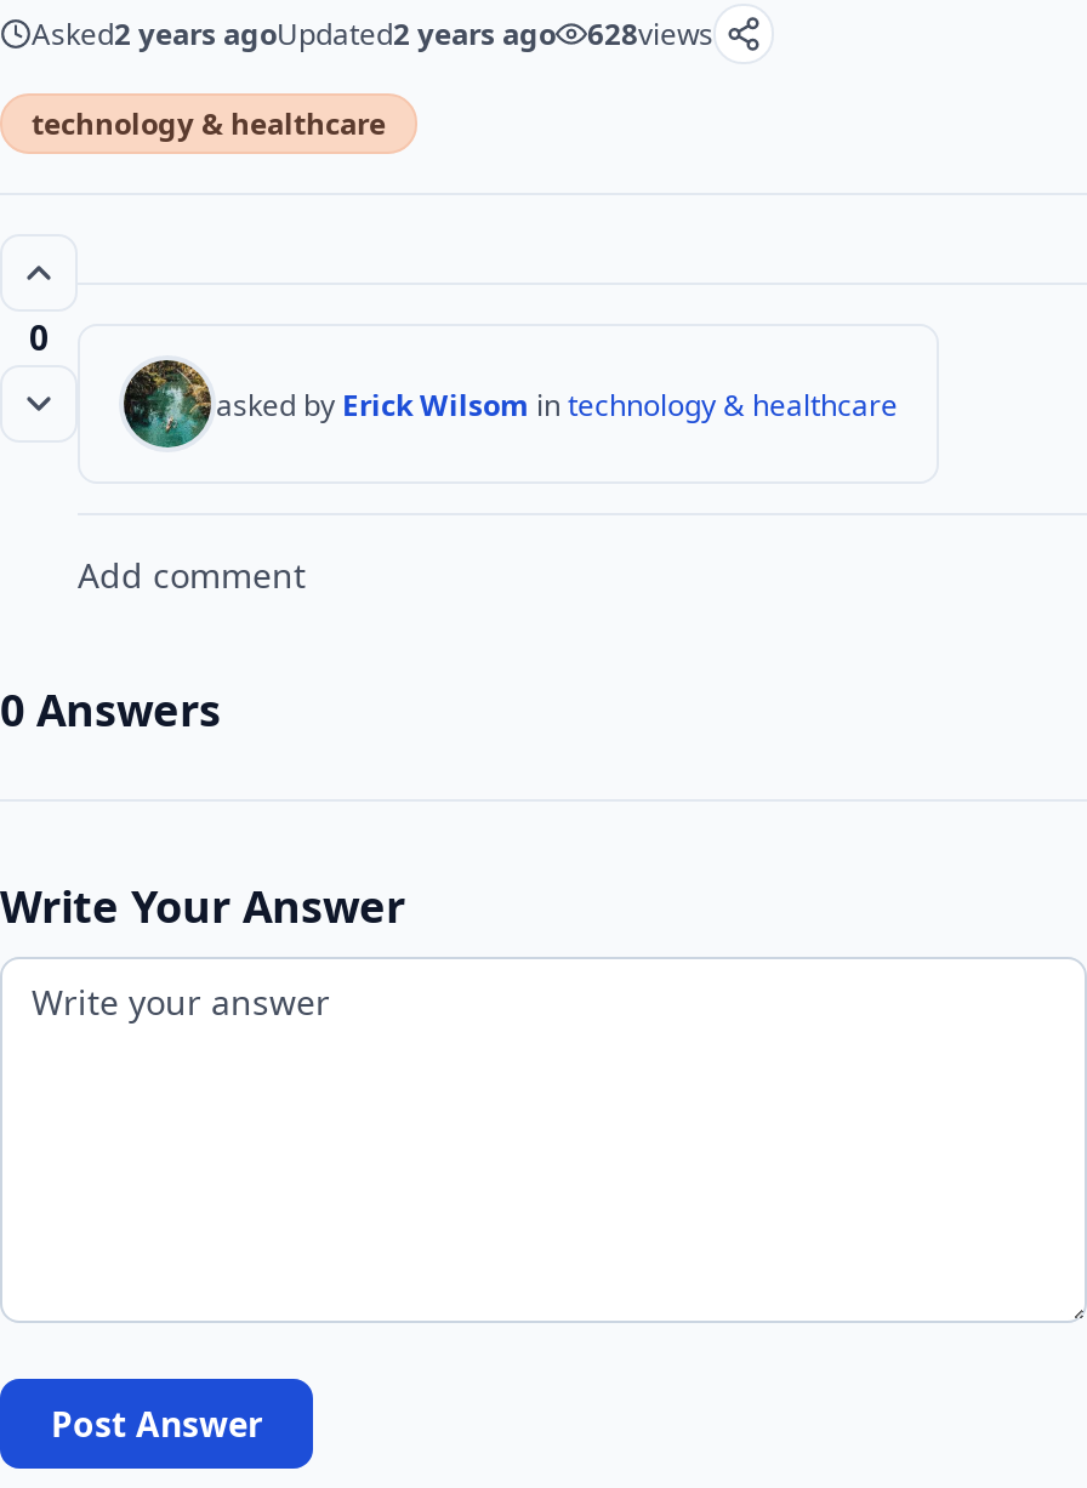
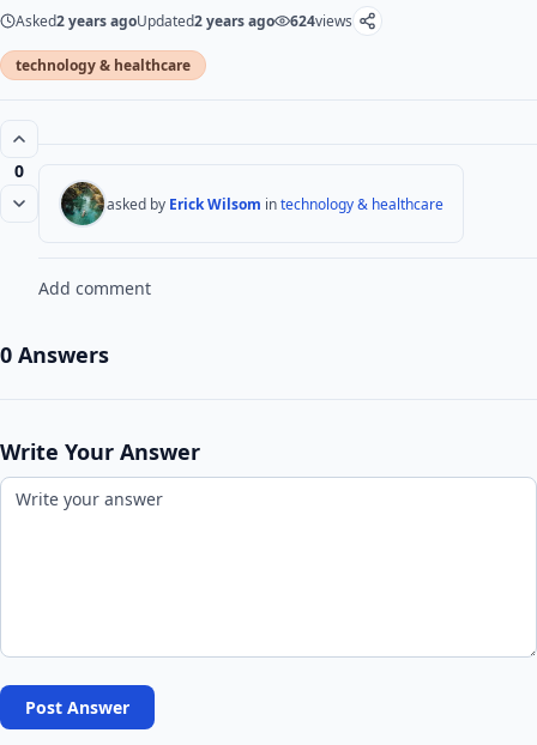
- Asked2 years agoUpdated2 years ago 628views
+ Asked2 years agoUpdated2 years ago 624views
